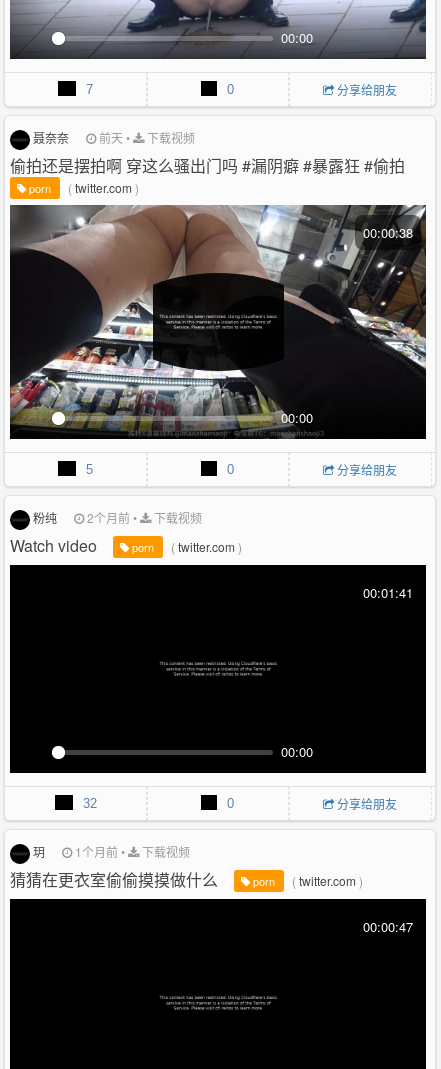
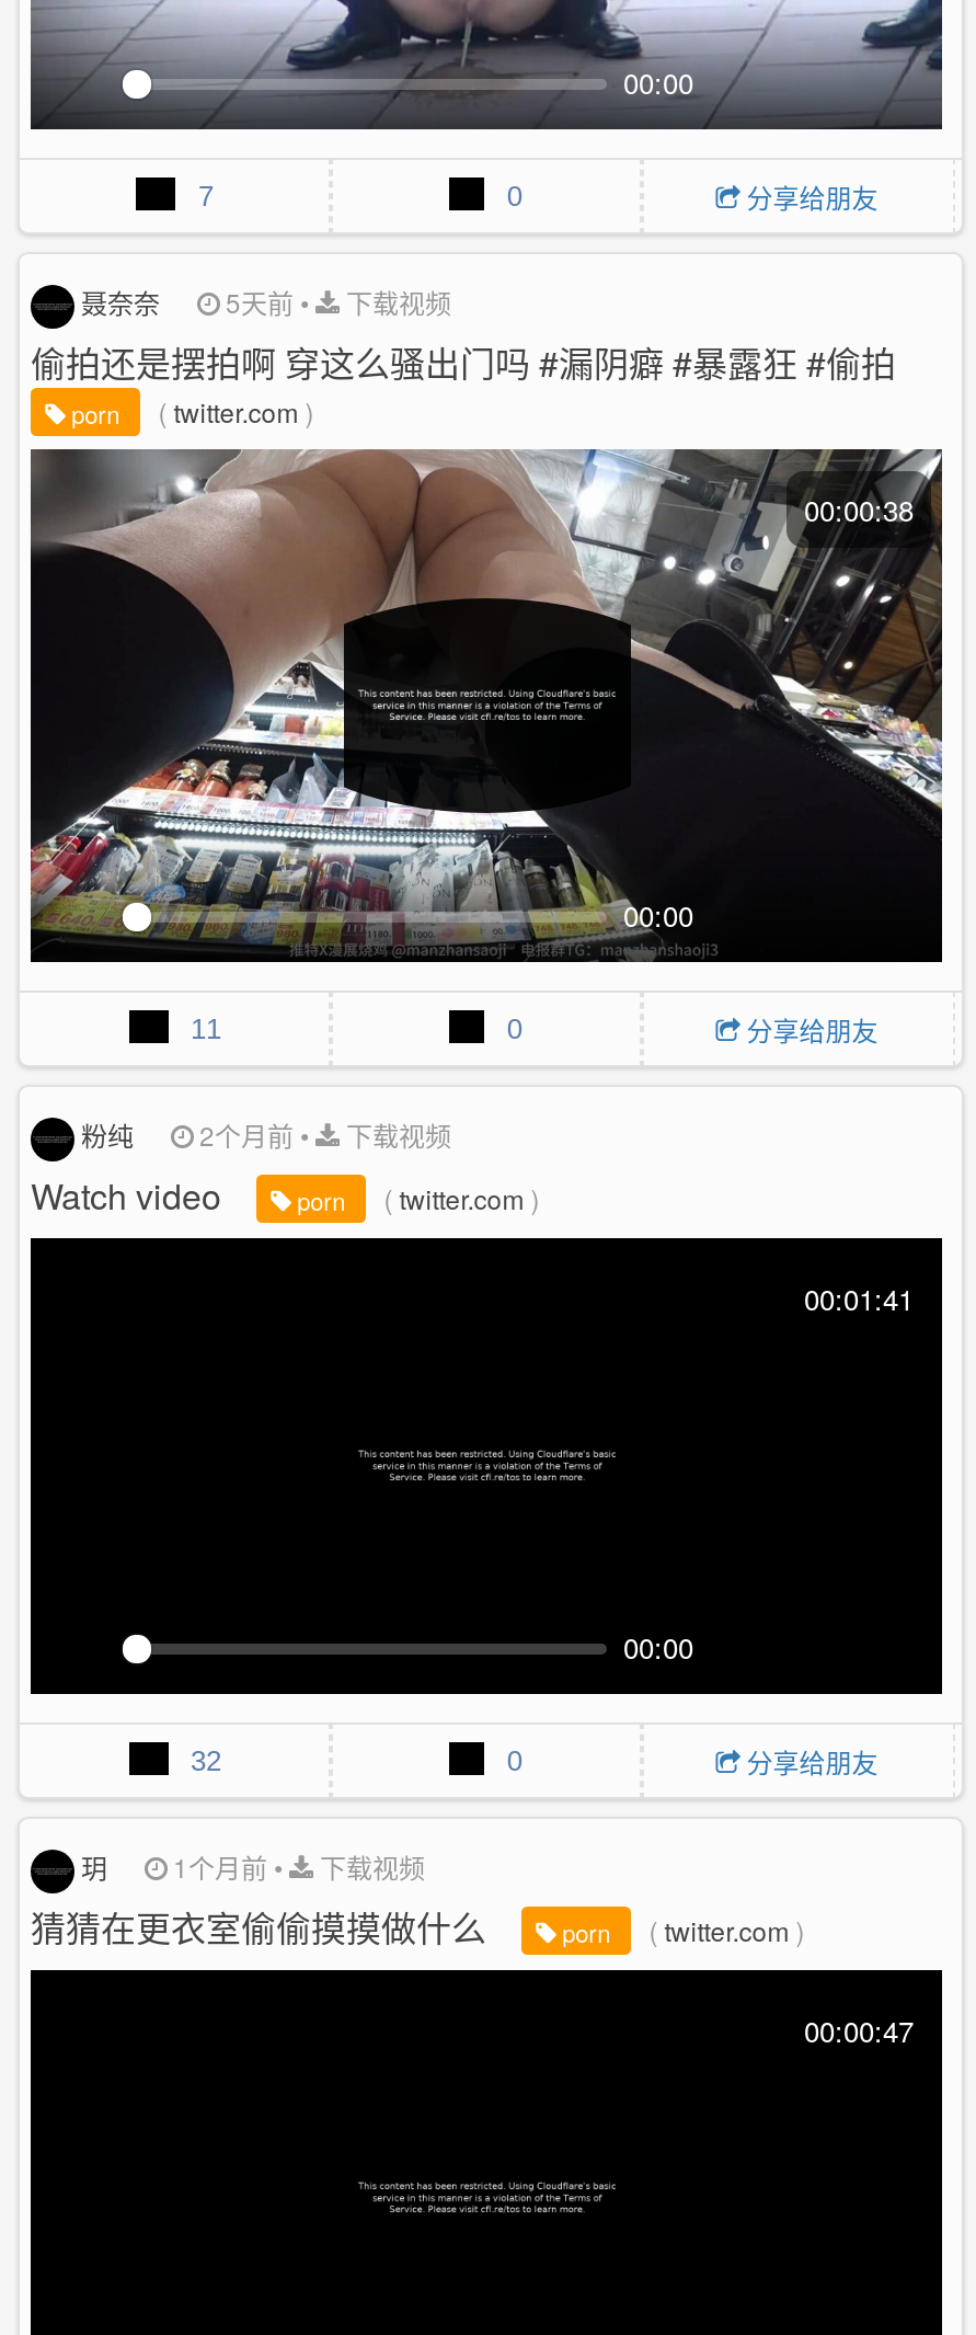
- 前天•
+ 5天前•

- 5
+ 11
